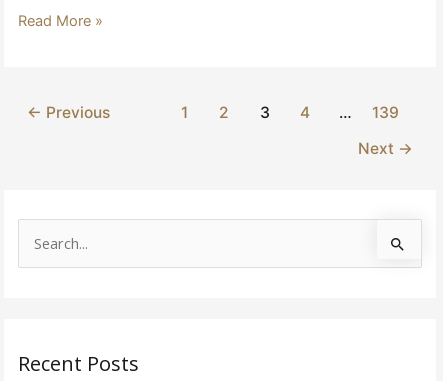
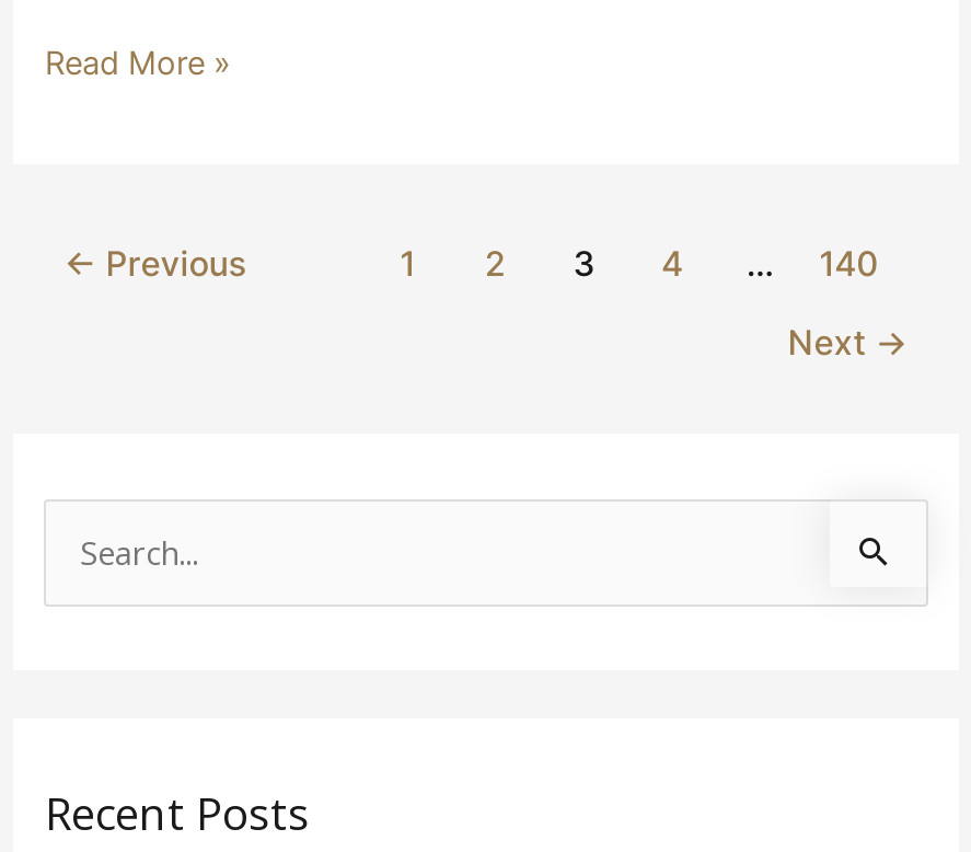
- 139
+ 140
